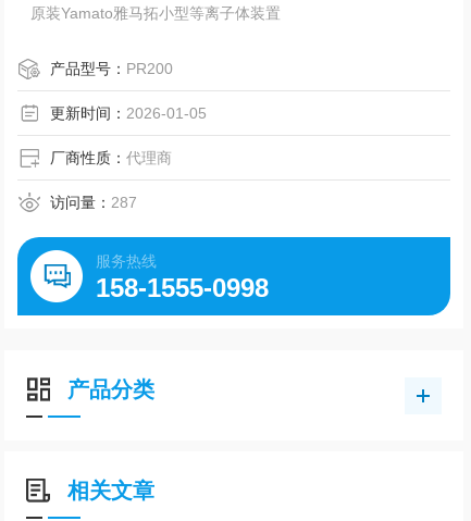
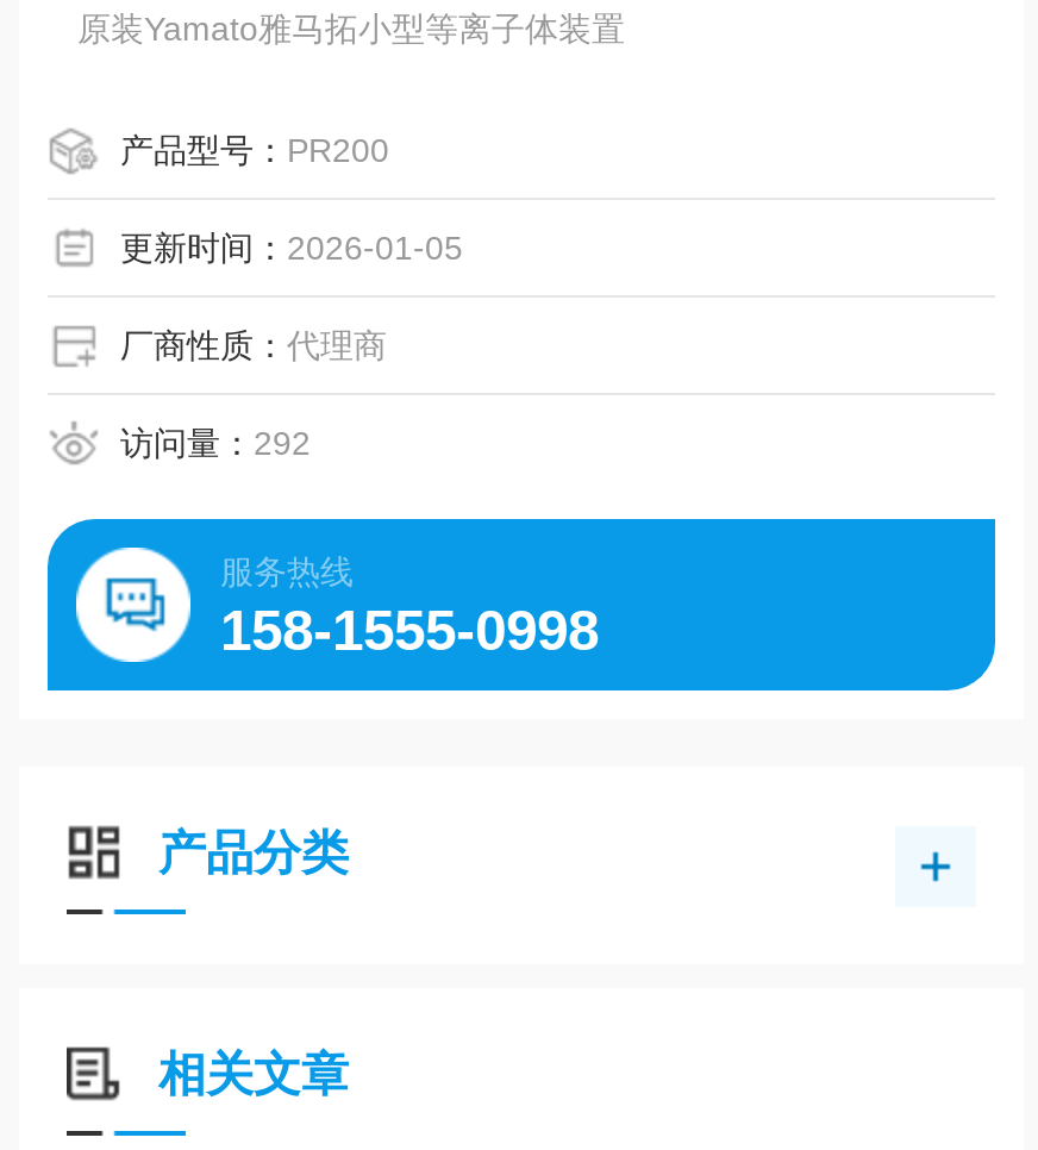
- 访问量：287
+ 访问量：292
